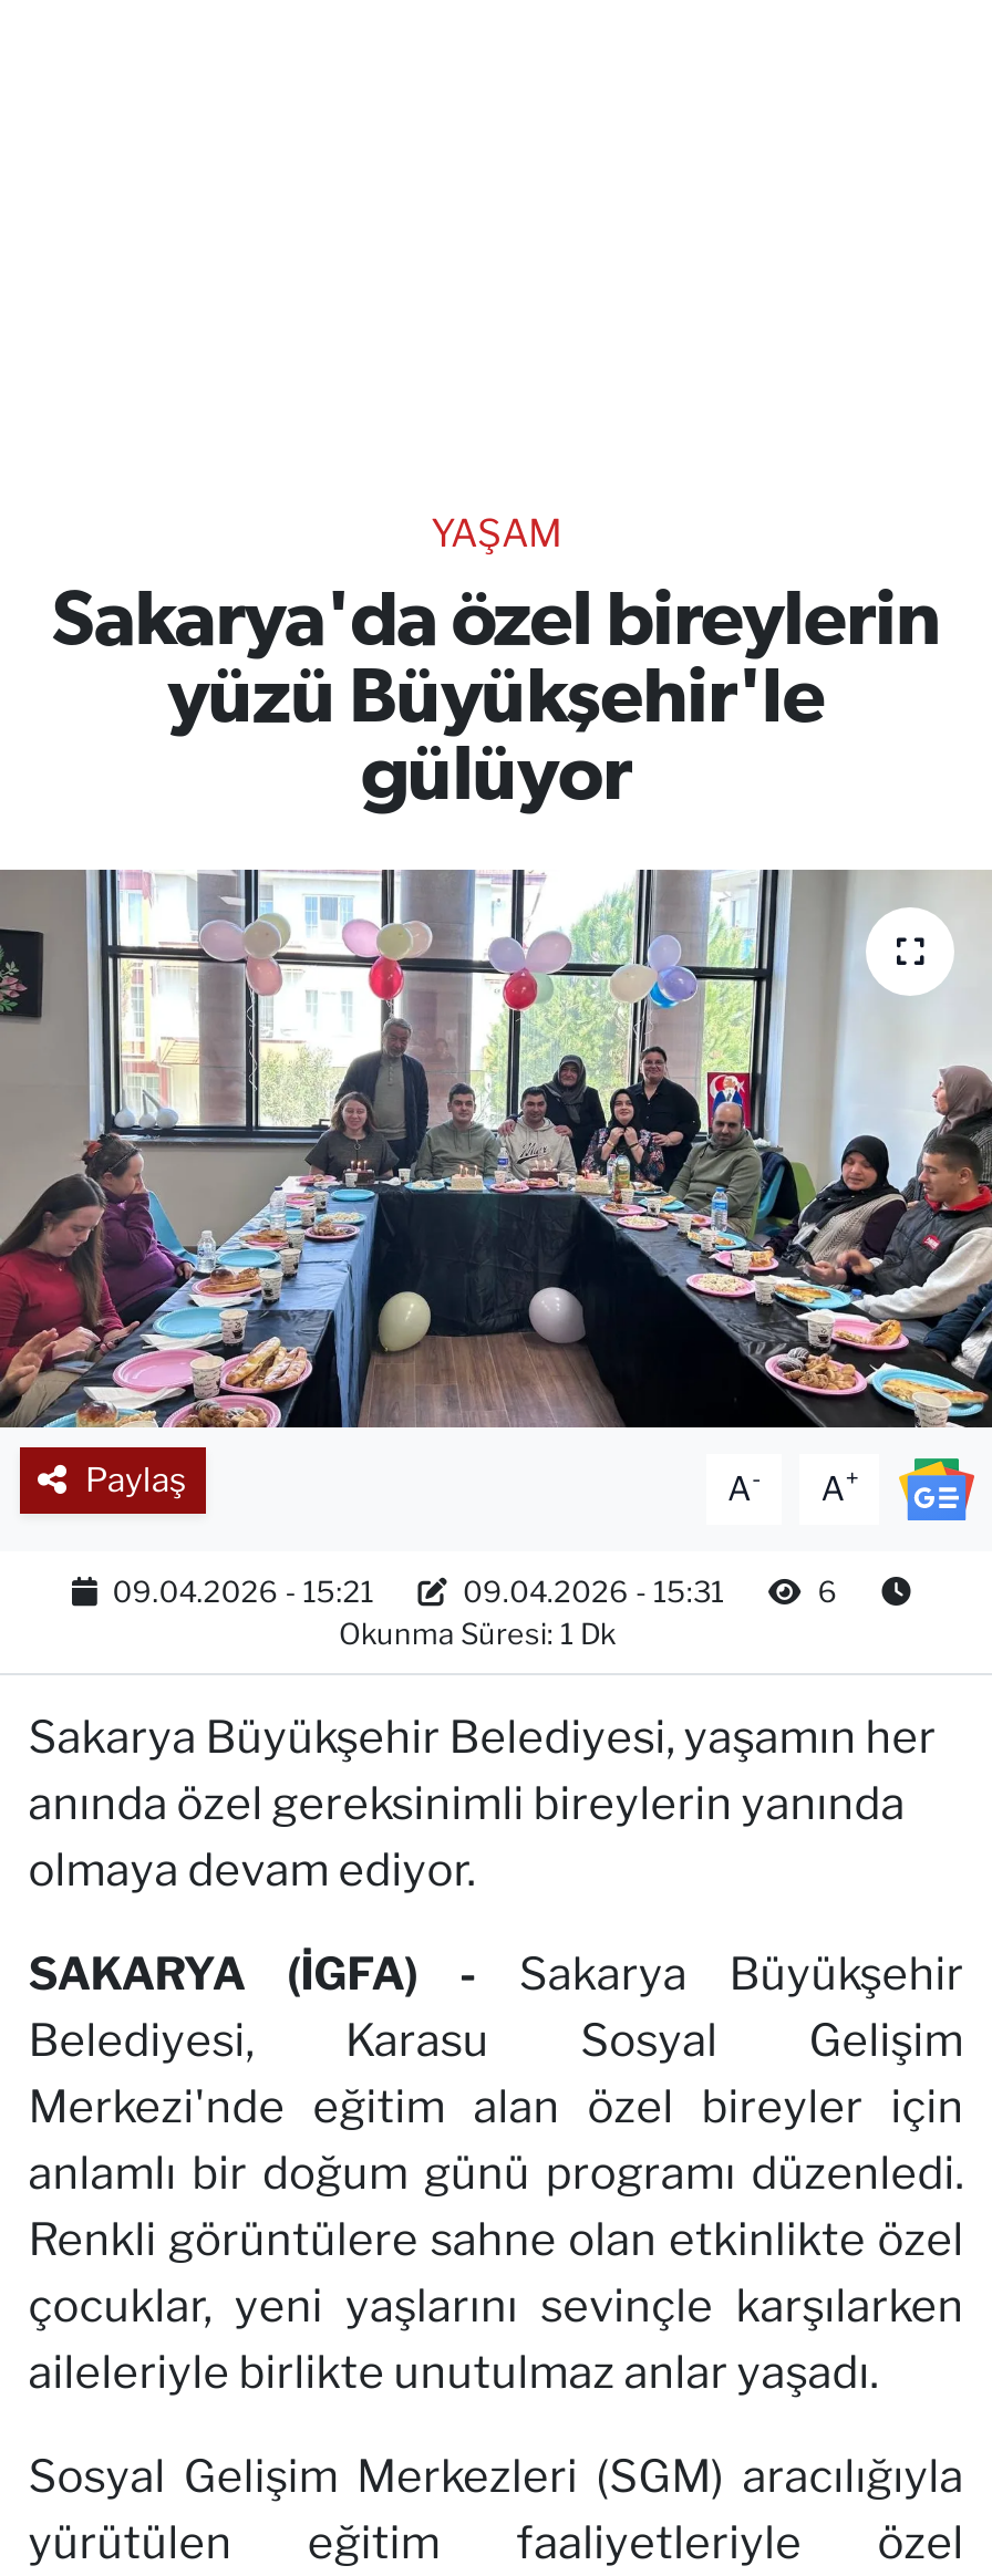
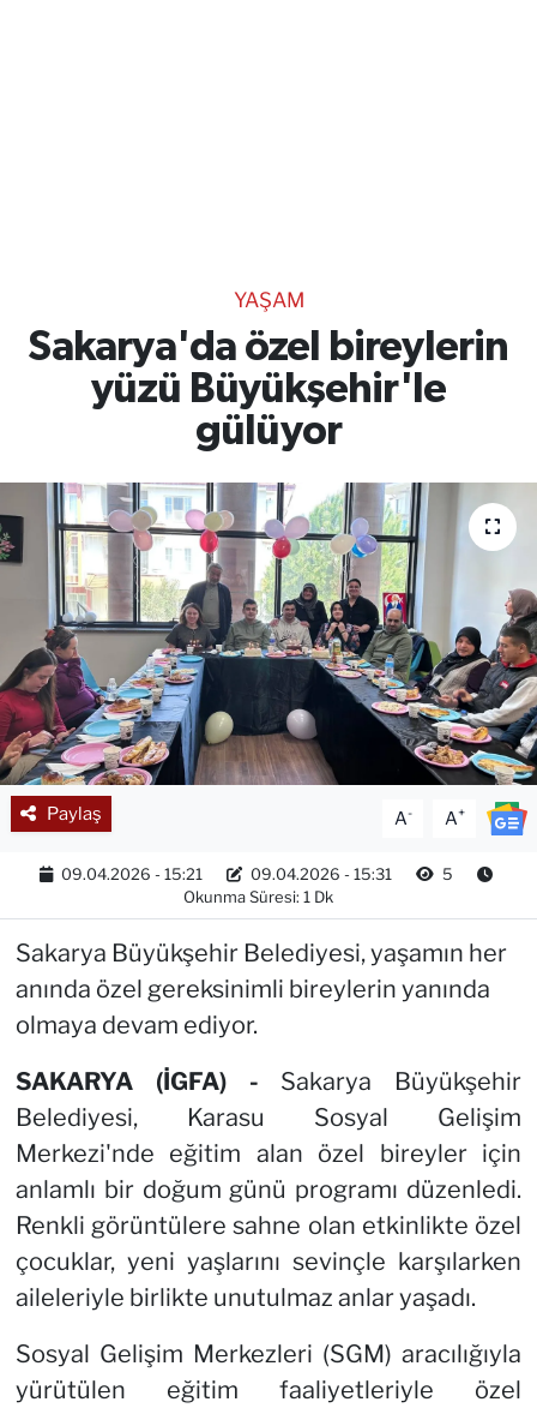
- 6
+ 5
